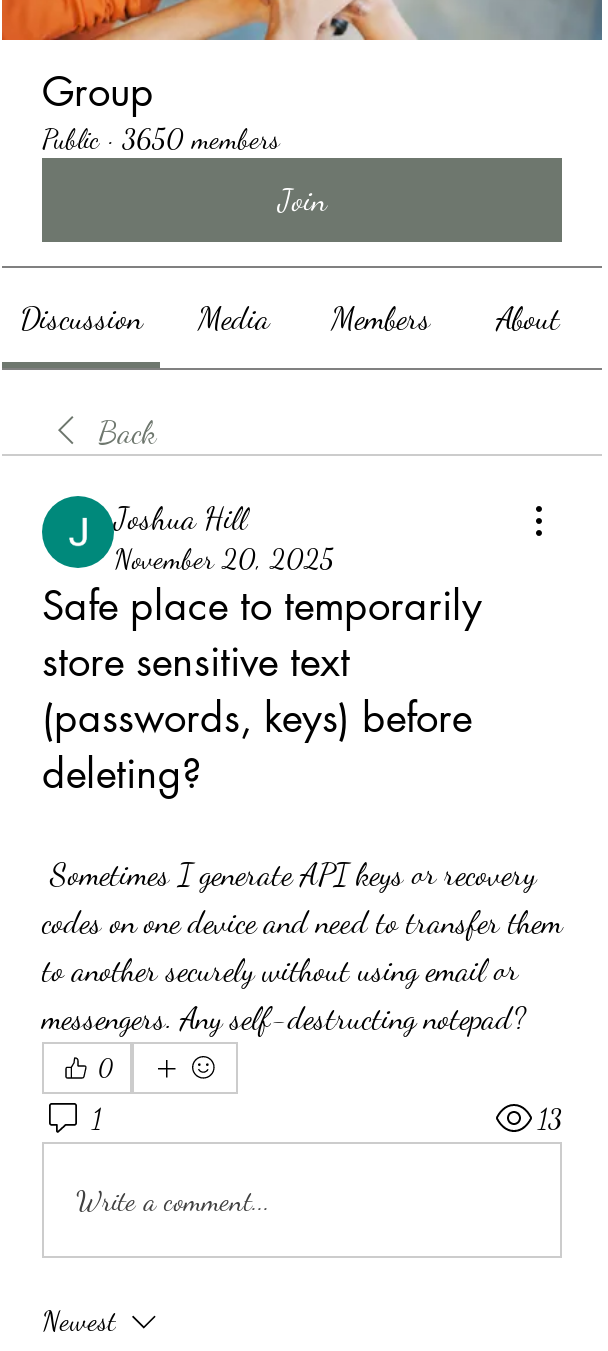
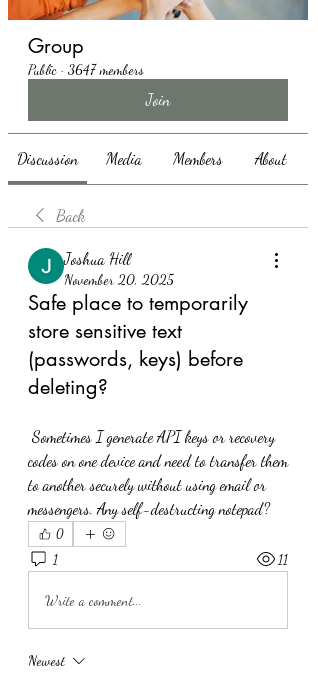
- Public · 3650 members
+ Public · 3647 members

- 13
+ 11
